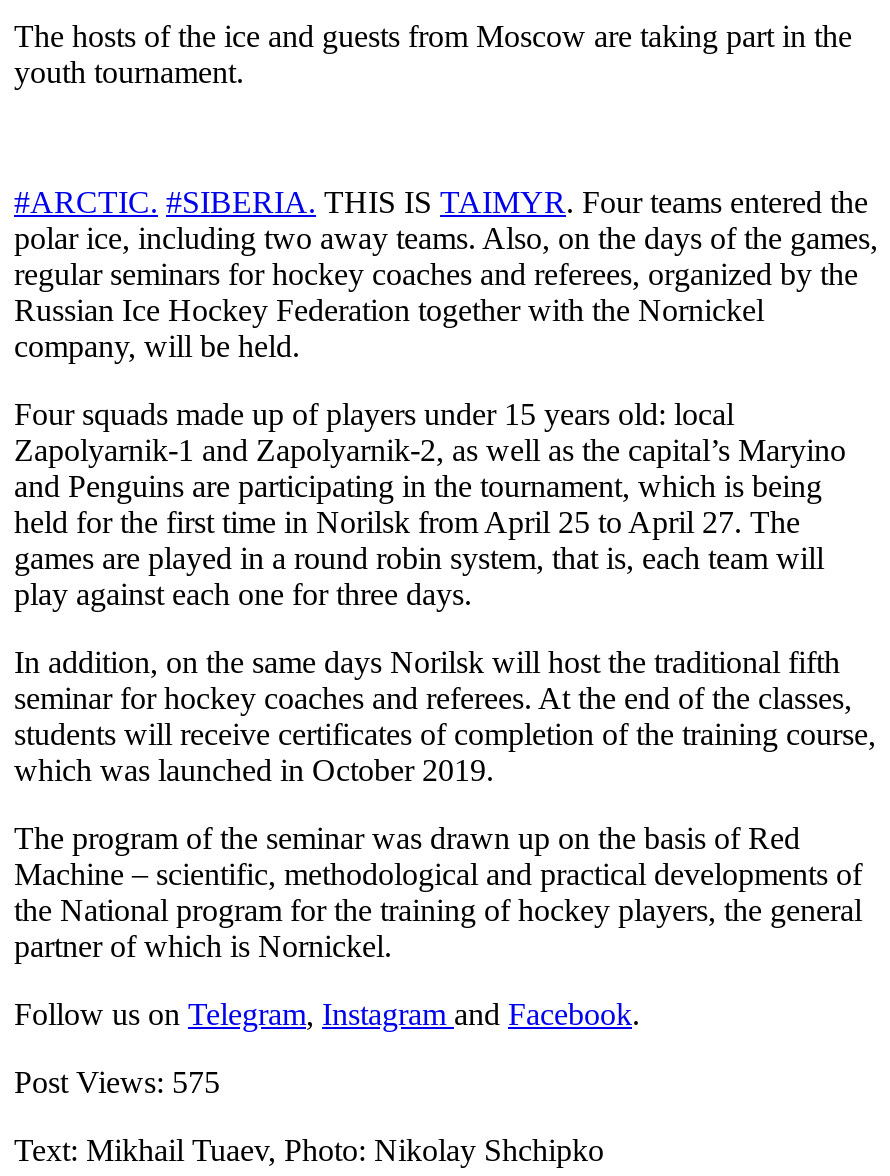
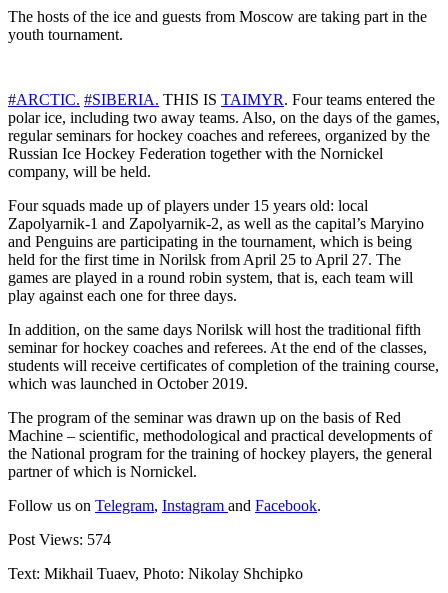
- Post Views: 575
+ Post Views: 574
